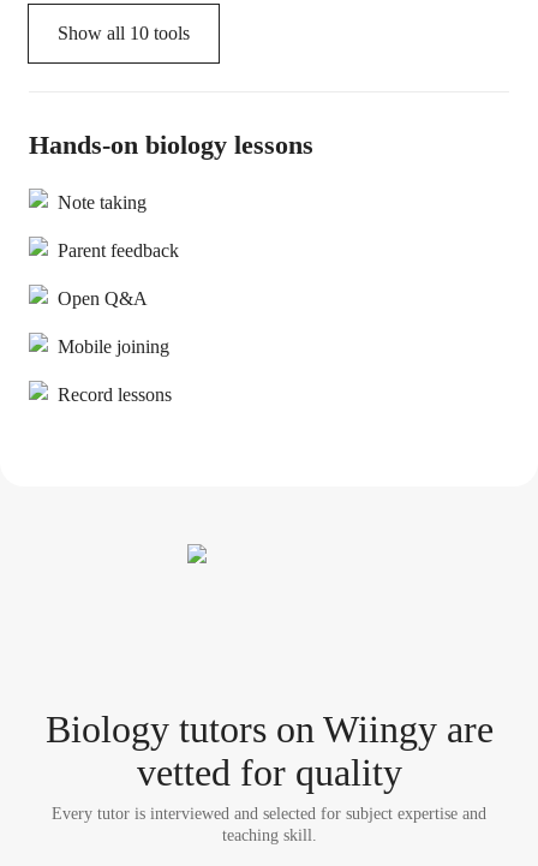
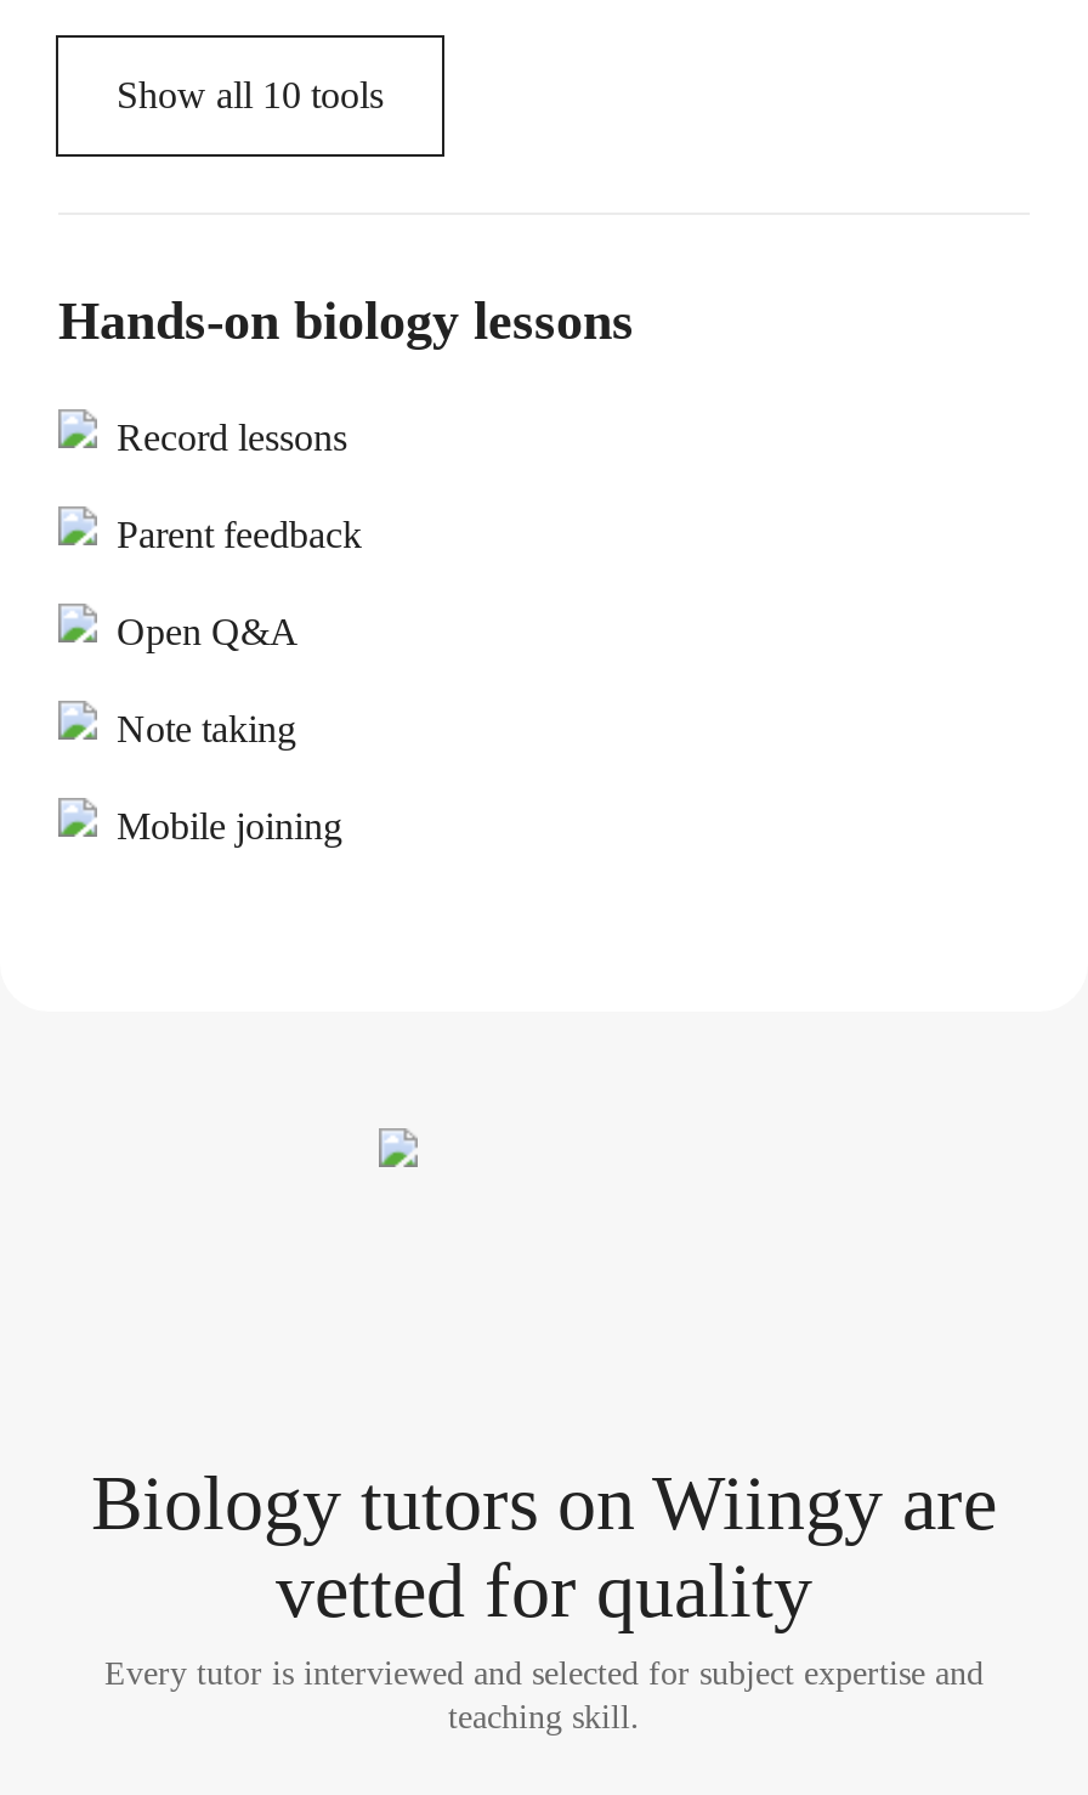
moved down: Note taking

moved down: Mobile joining

moved up: Record lessons
